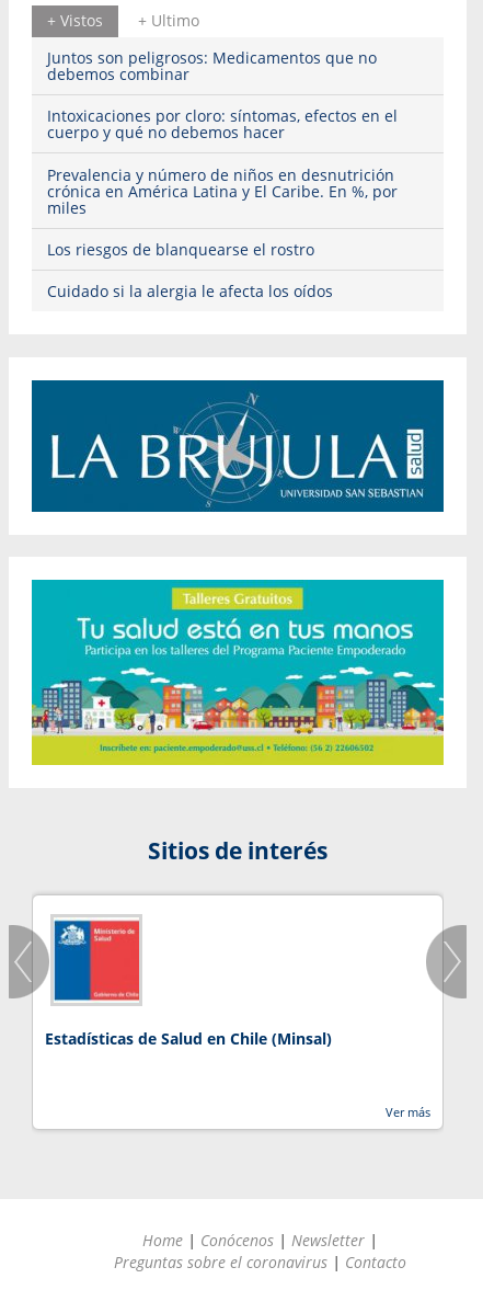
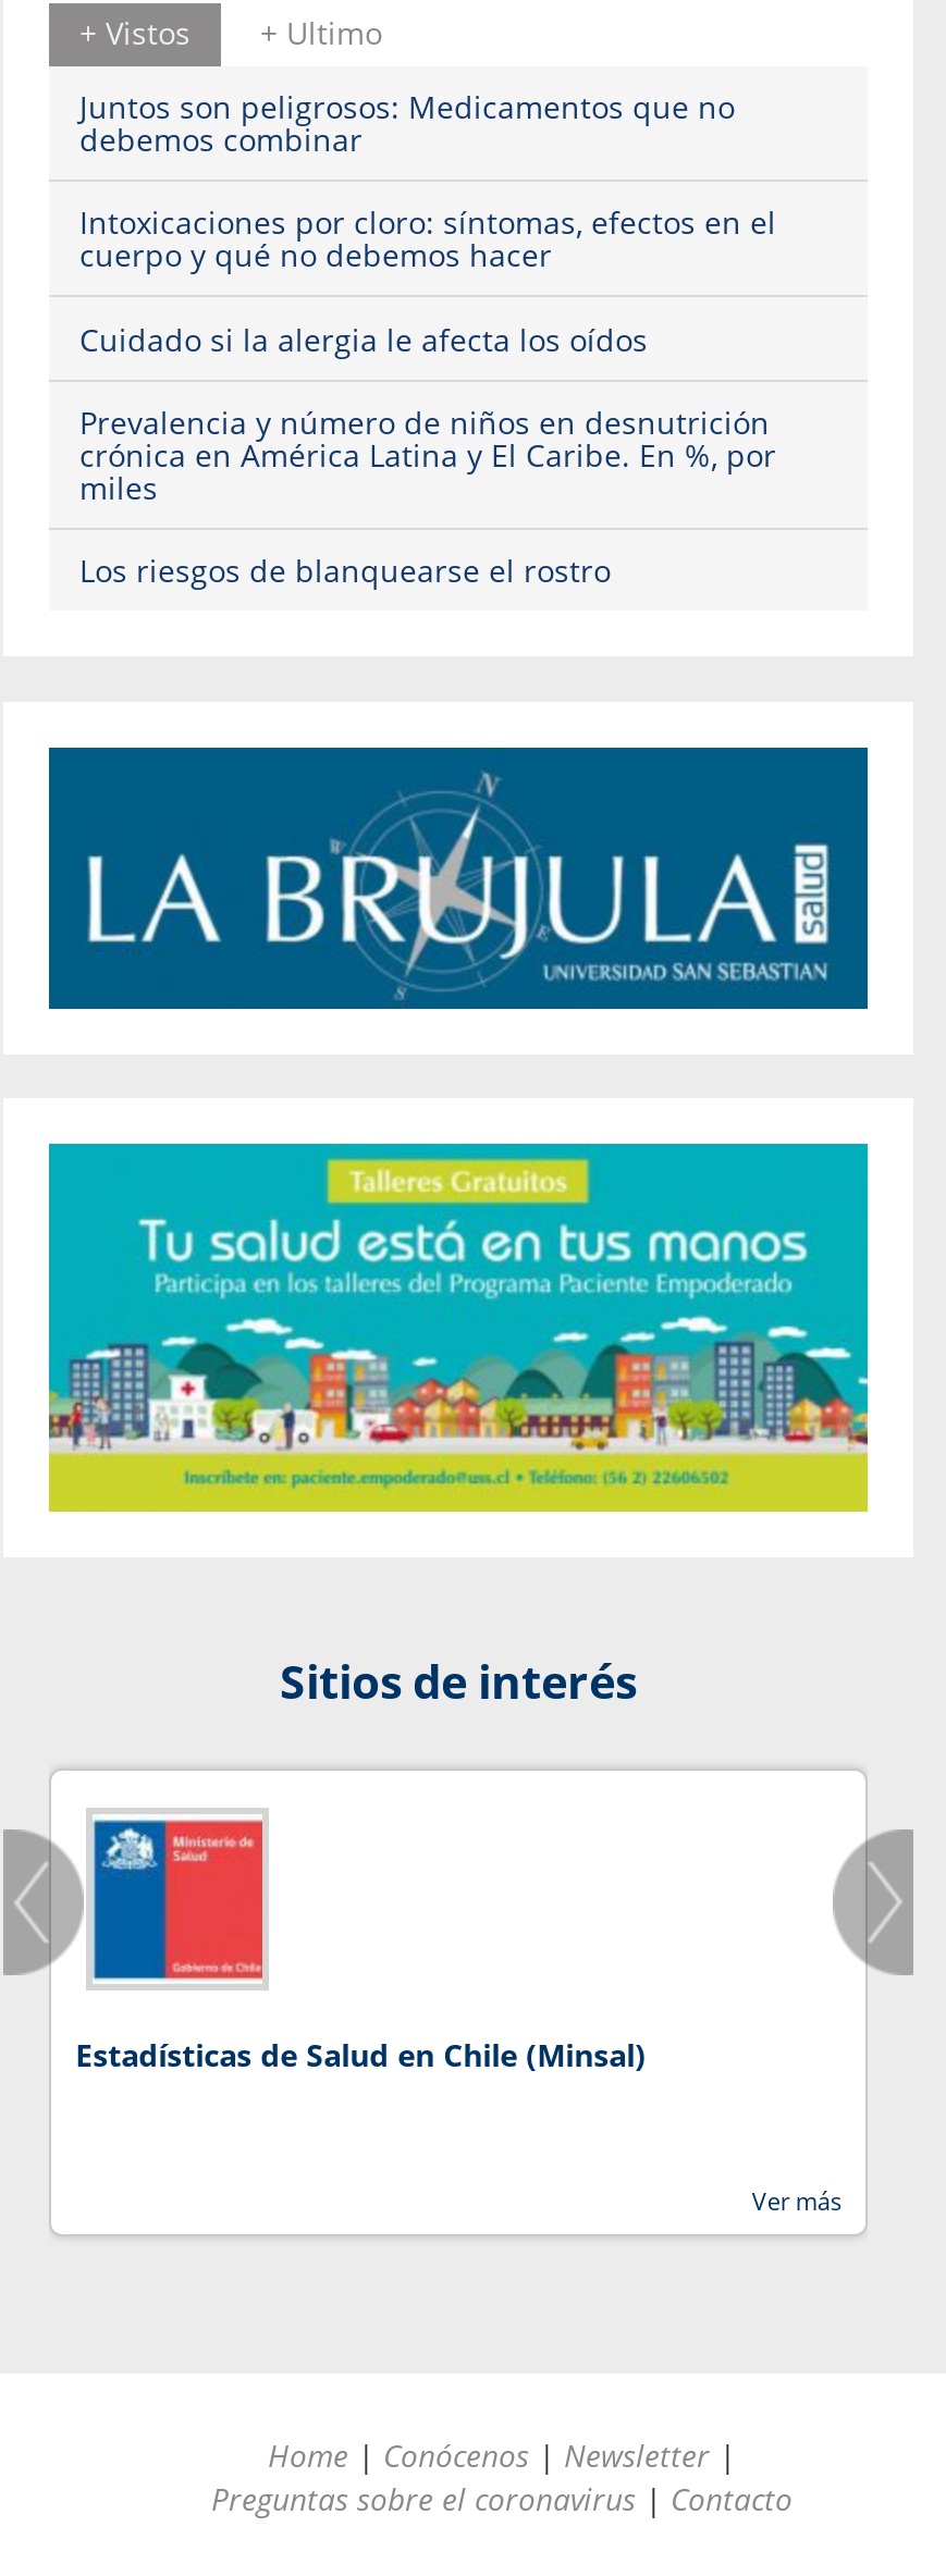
moved down: Prevalencia y número de niños en desnutrición | crónica en América Latina y El Caribe. En %, por | miles | Los riesgos de blanquearse el rostro

moved up: Cuidado si la alergia le afecta los oídos
